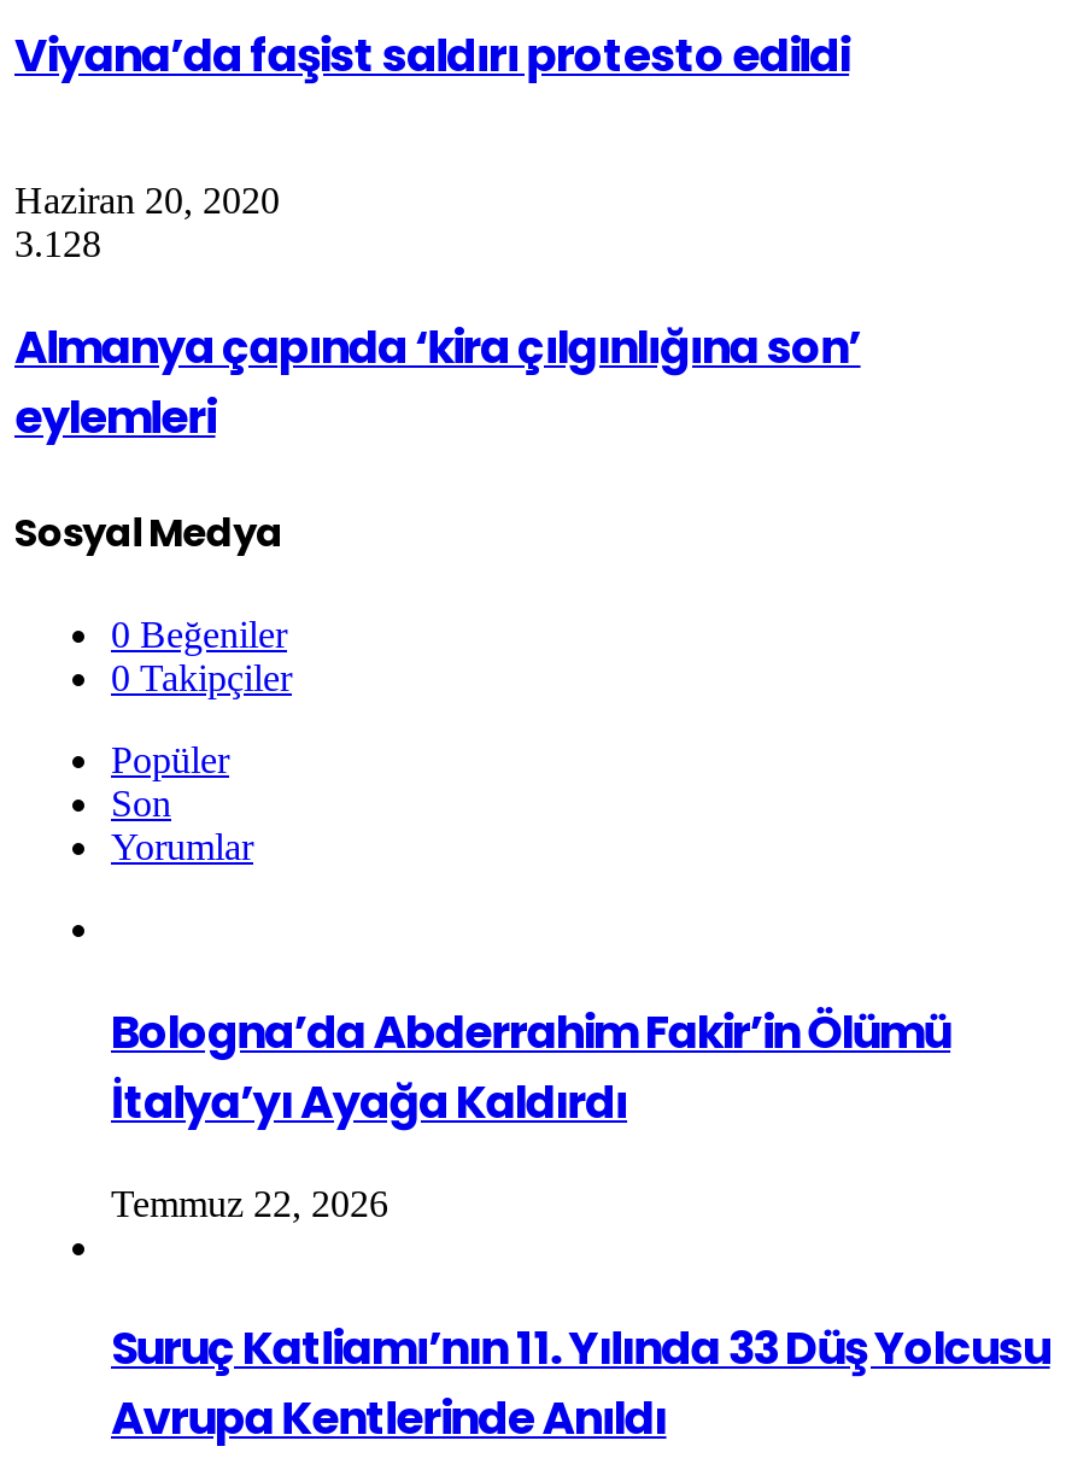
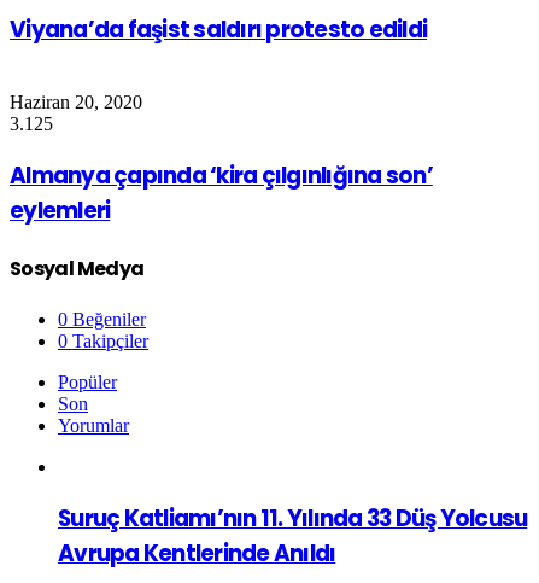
- 3.128
+ 3.125

- Bologna’da Abderrahim Fakir’in Ölümü
- İtalya’yı Ayağa Kaldırdı
- Temmuz 22, 2026
